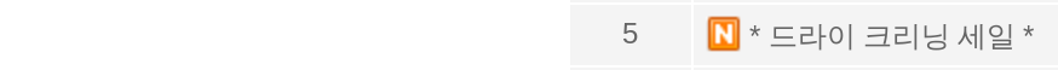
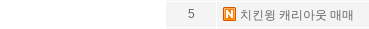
- * 드라이 크리닝 세일 *
+ 치킨윙 캐리아웃 매매
